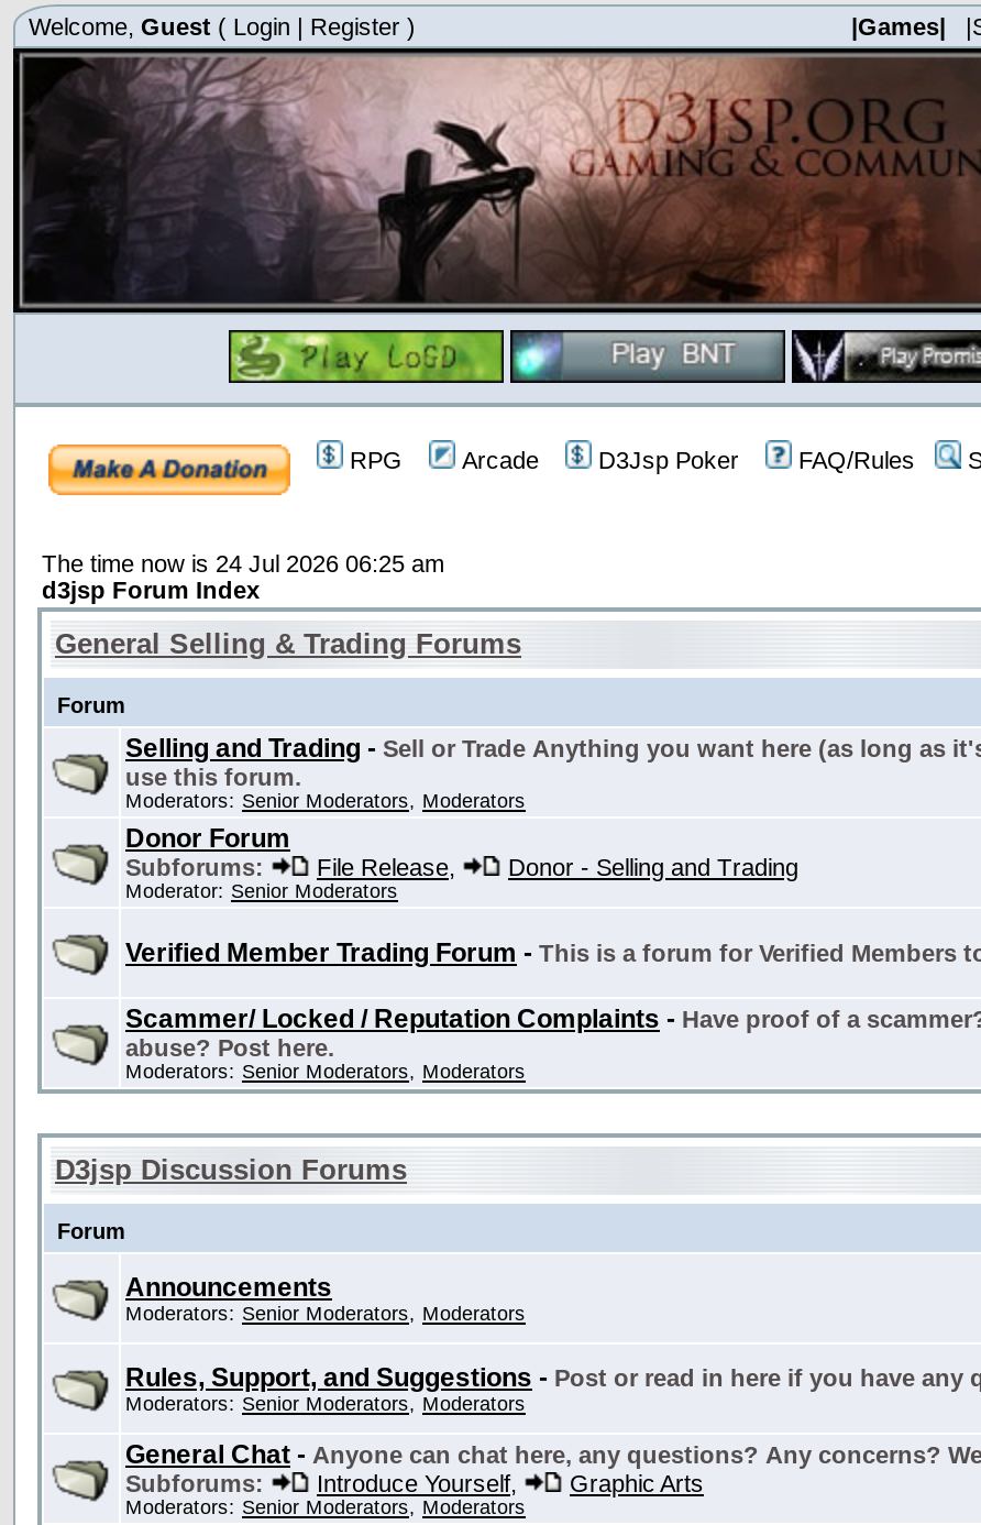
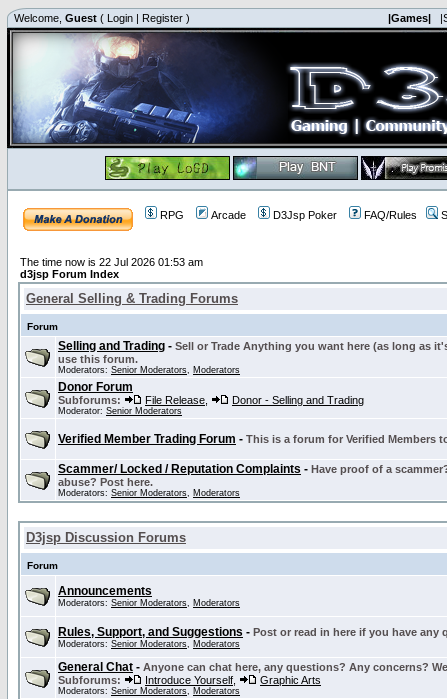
- [image]
+ [image]

- The time now is 24 Jul 2026 06:25 am
+ The time now is 22 Jul 2026 01:53 am
